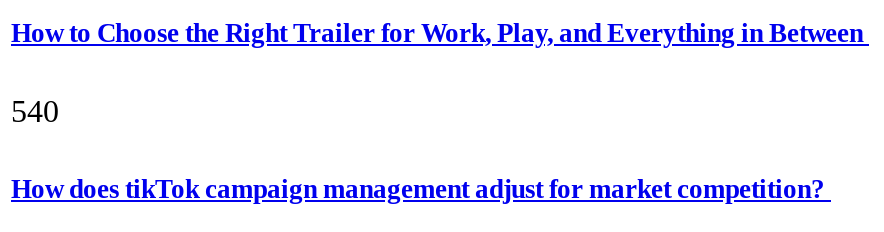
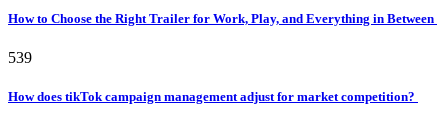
- 540
+ 539
